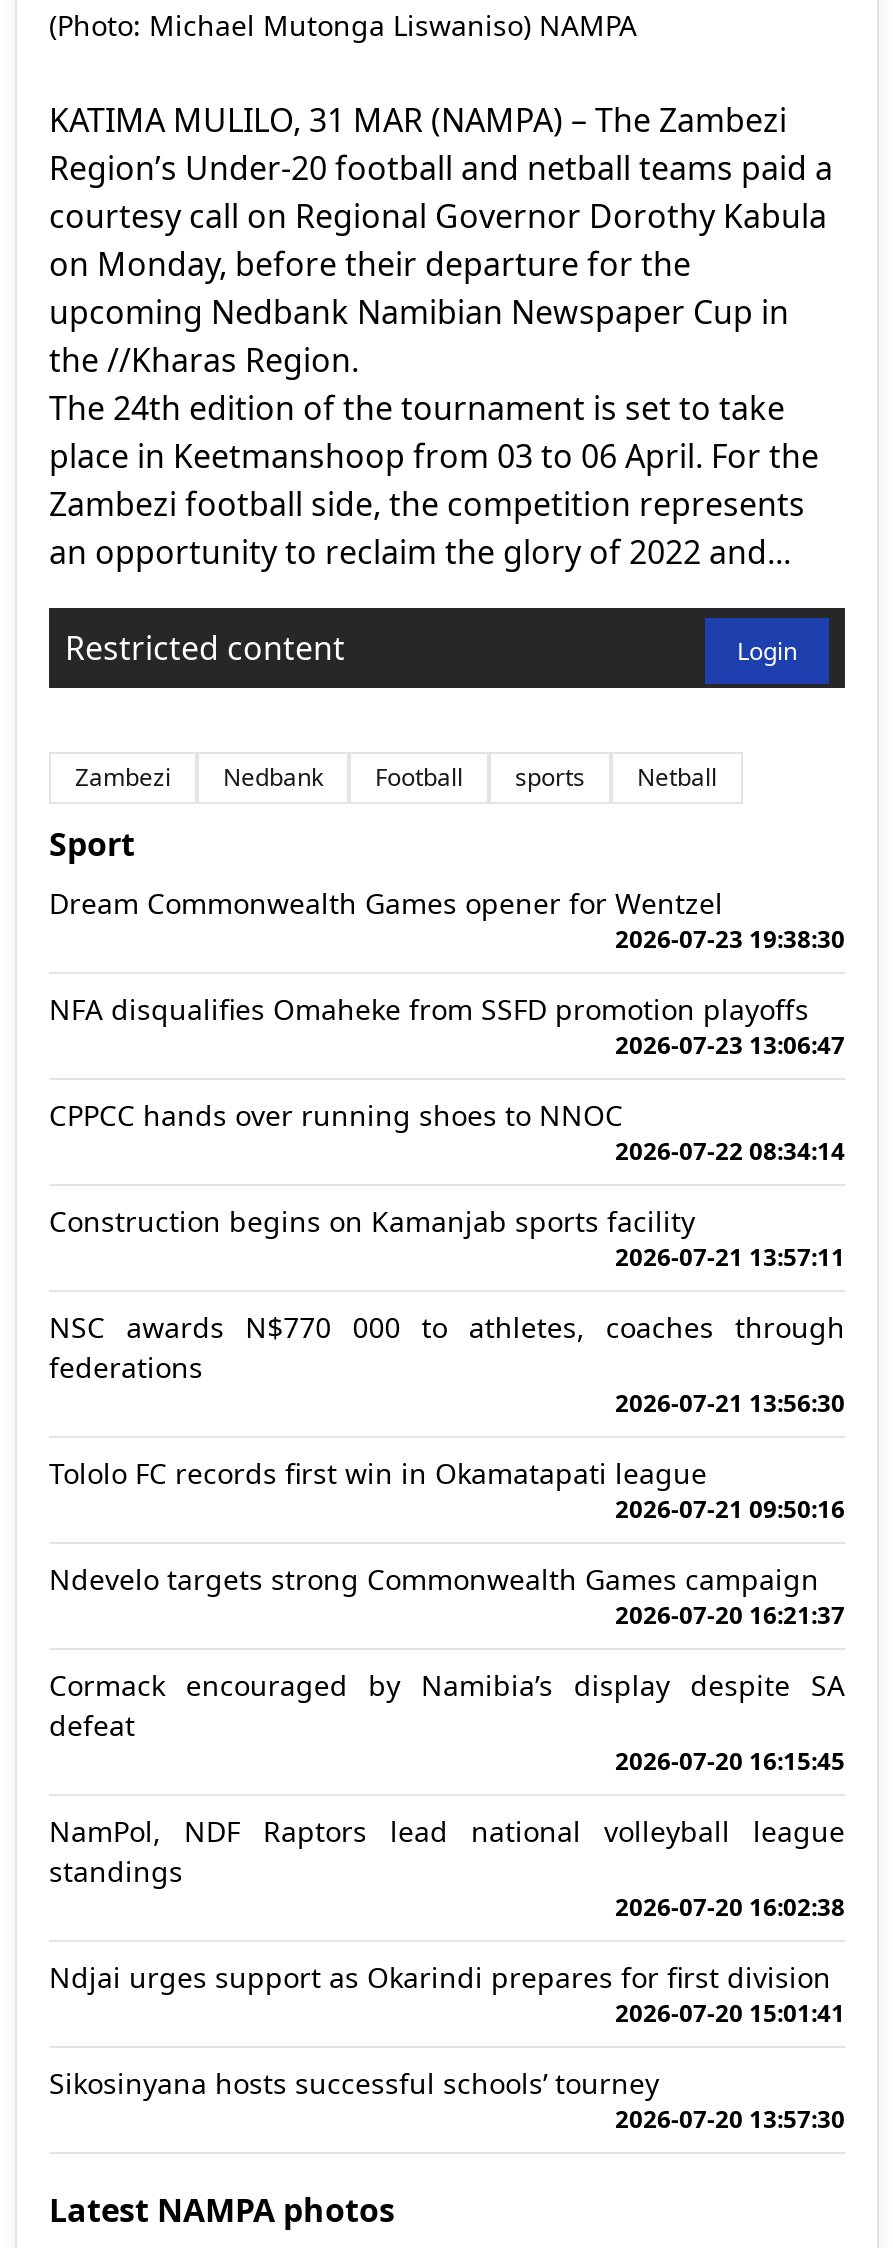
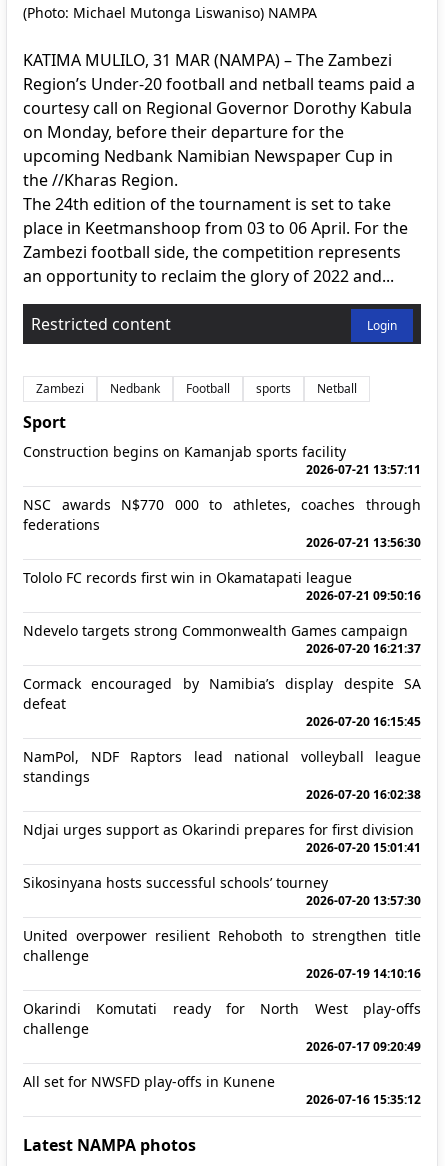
- Dream Commonwealth Games opener for Wentzel
- 2026-07-23 19:38:30
- NFA disqualifies Omaheke from SSFD promotion playoffs
- 2026-07-23 13:06:47
- CPPCC hands over running shoes to NNOC
- 2026-07-22 08:34:14

moved up: Construction begins on Kamanjab sports facility | 2026-07-21 13:57:11 | NSC awards N$770 000 to athletes, coaches through | ... | Sikosinyana hosts successful schools’ tourney | 2026-07-20 13:57:30

+ United overpower resilient Rehoboth to strengthen title
+ challenge
+ 2026-07-19 14:10:16
+ Okarindi Komutati ready for North West play-offs
+ challenge
+ 2026-07-17 09:20:49
+ All set for NWSFD play-offs in Kunene
+ 2026-07-16 15:35:12
